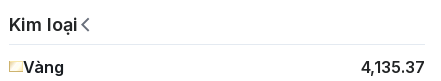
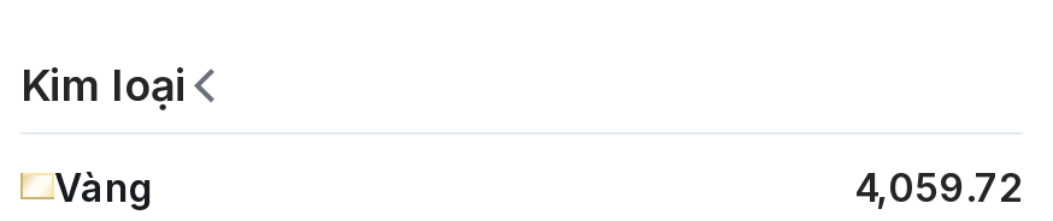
- 4,135.37
+ 4,059.72
